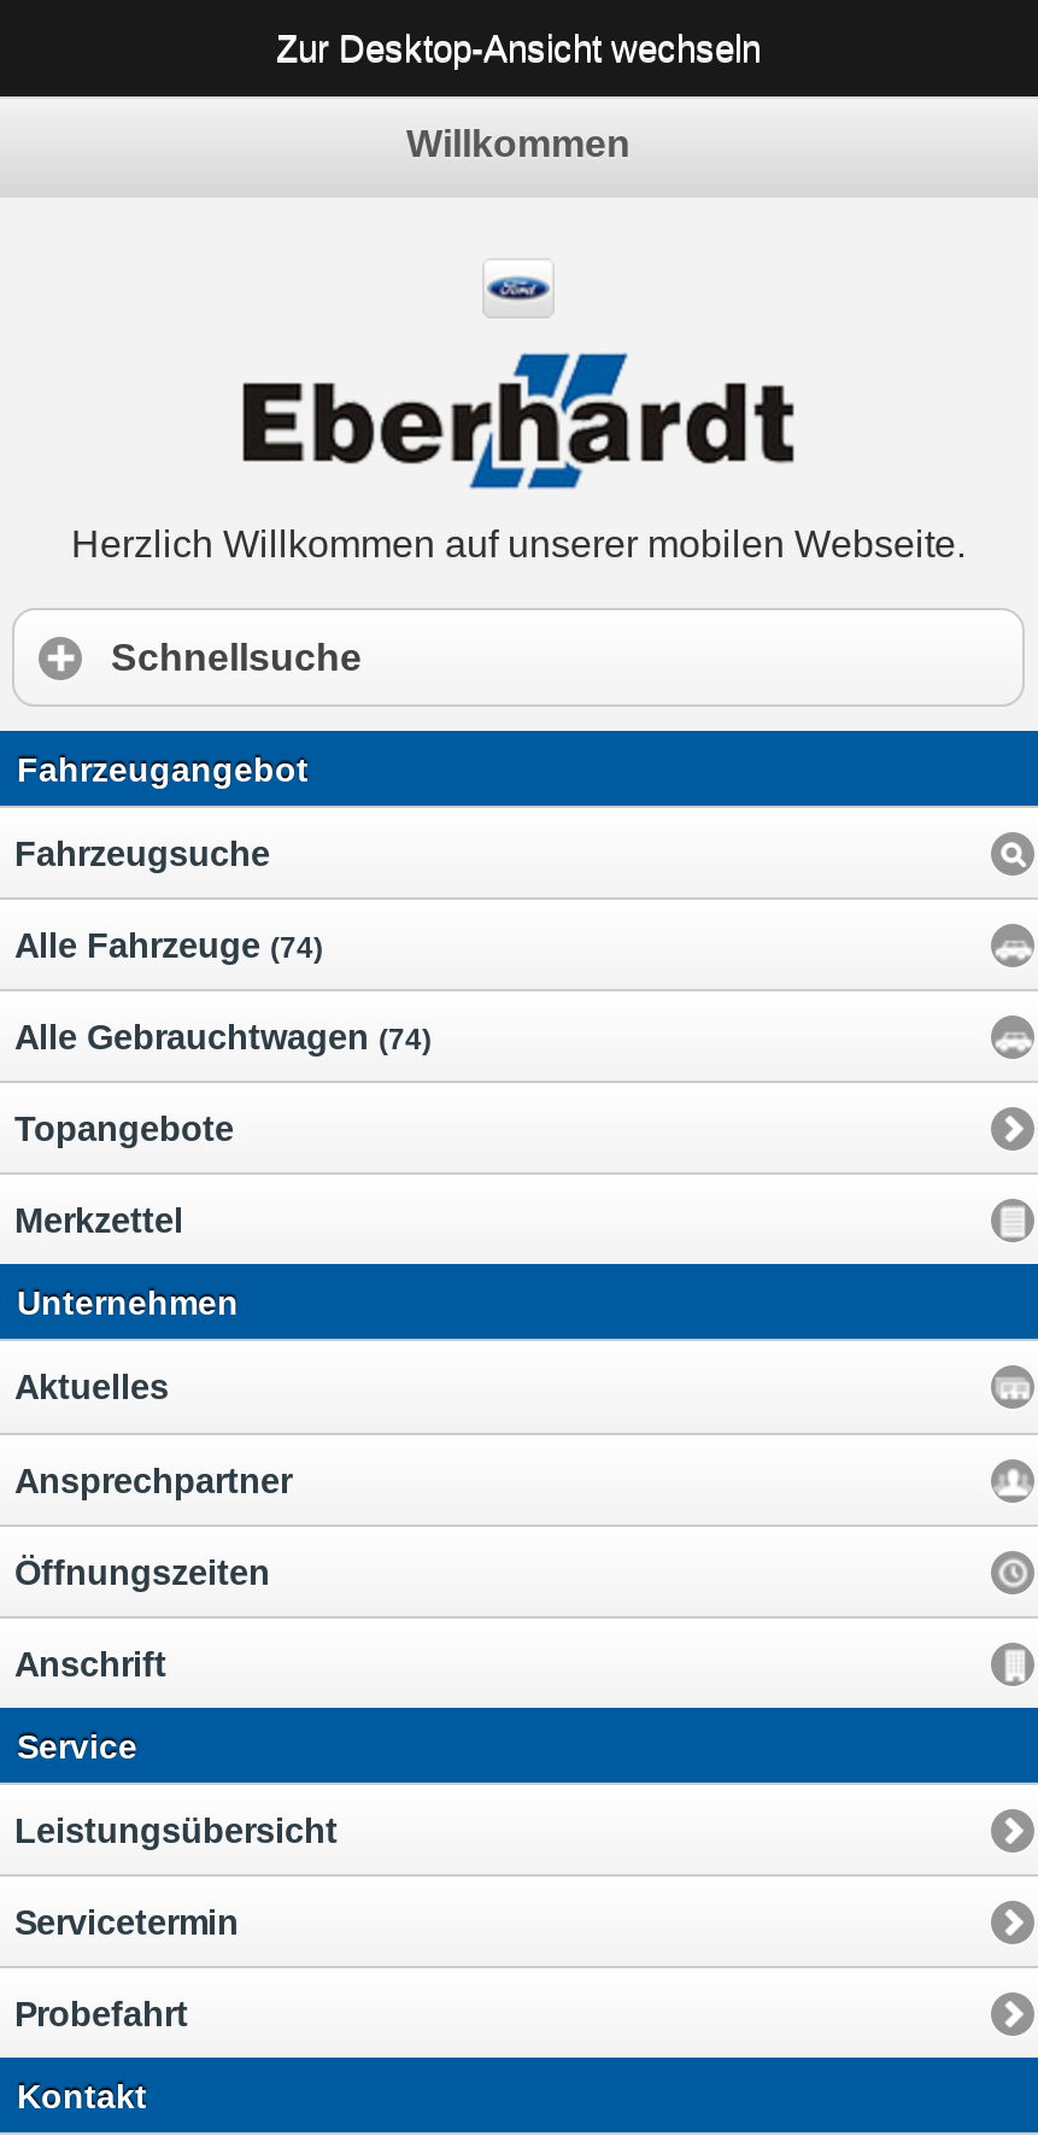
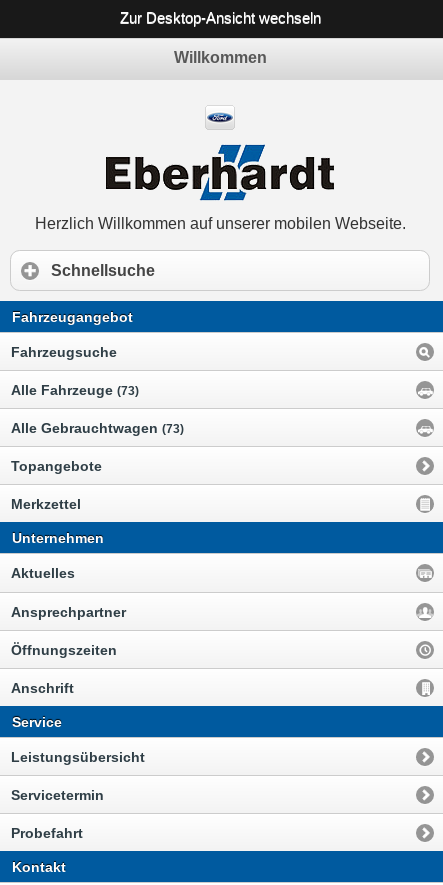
- Alle Fahrzeuge (74)
+ Alle Fahrzeuge (73)

- Alle Gebrauchtwagen (74)
+ Alle Gebrauchtwagen (73)
